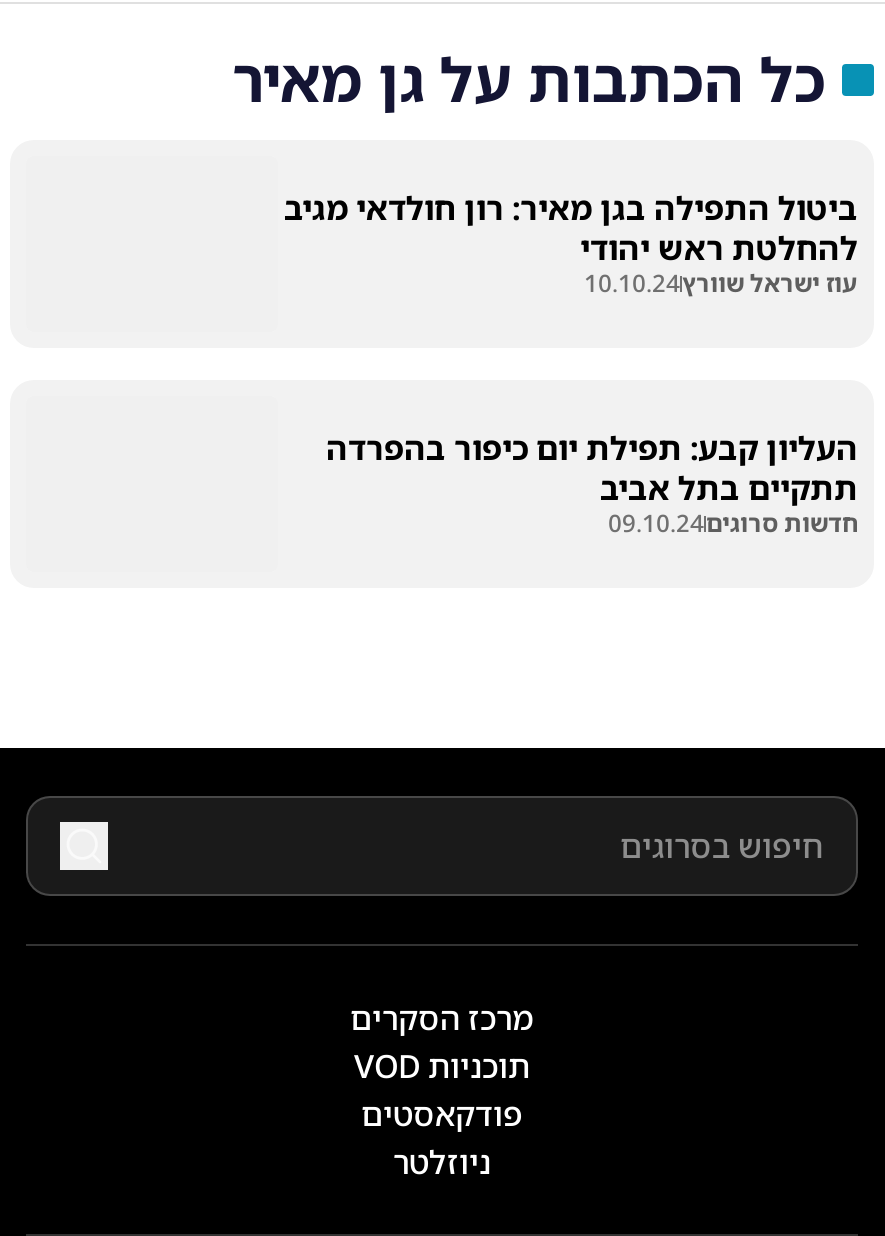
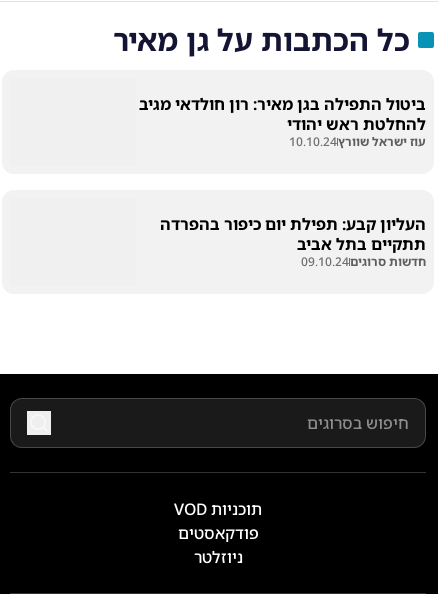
- מרכז הסקרים
